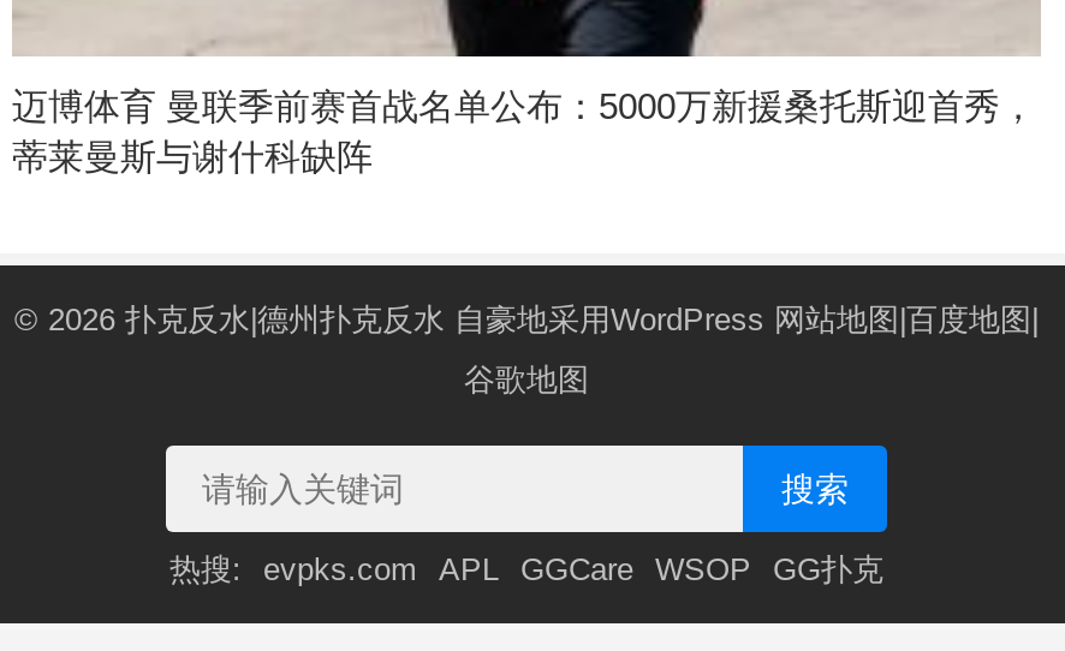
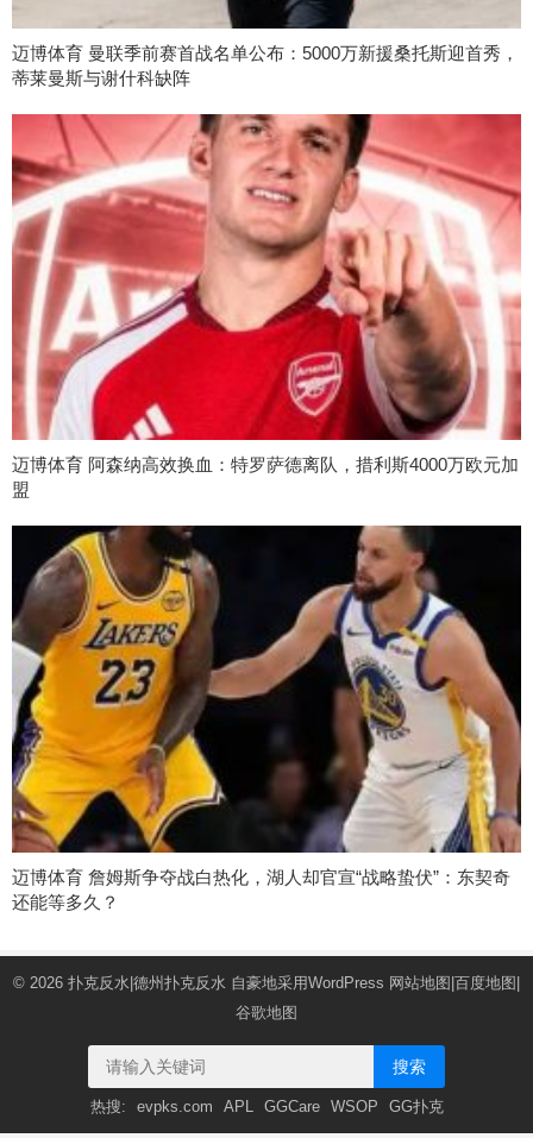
+ [image]
+ 迈博体育 詹姆斯争夺战白热化，湖人却官宣“战略蛰伏”：东契奇
+ 还能等多久？

+ [image]
+ 迈博体育 阿森纳高效换血：特罗萨德离队，措利斯4000万欧元加
+ 盟
